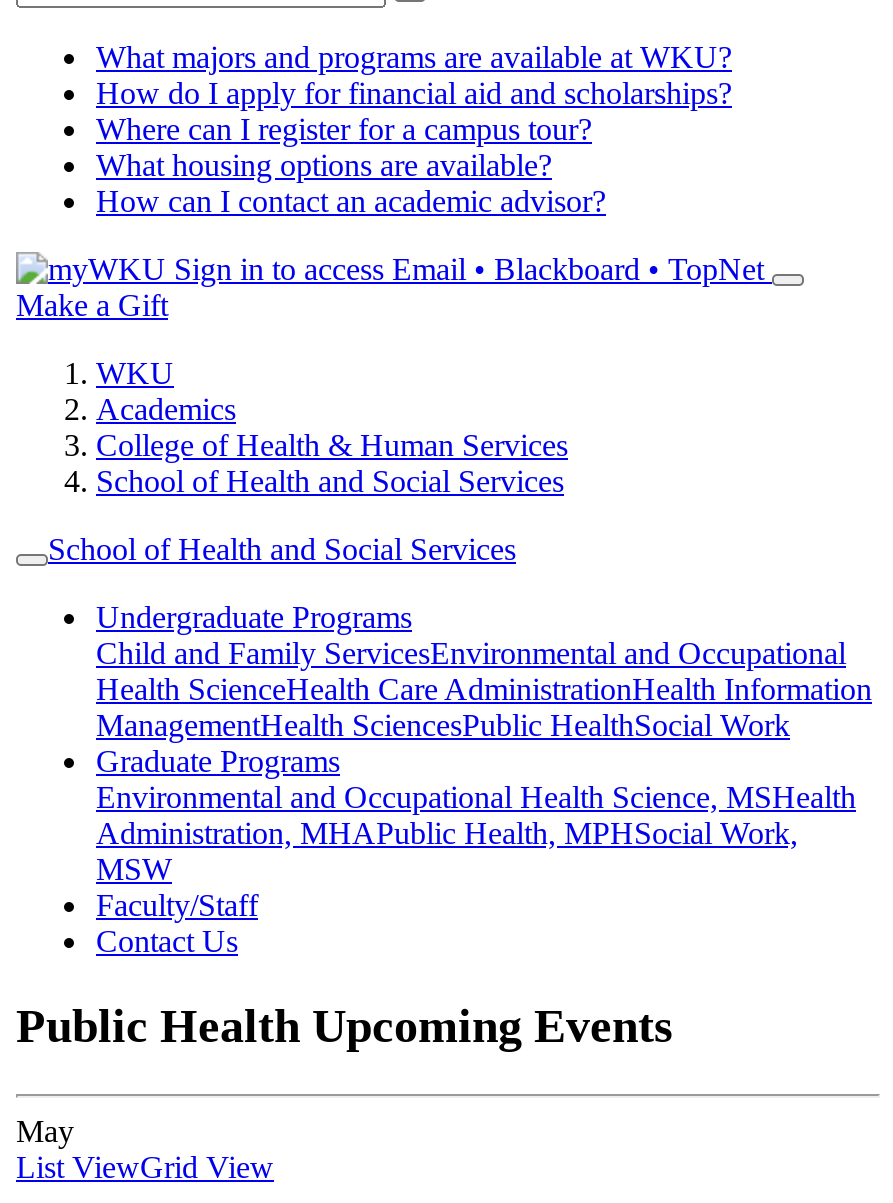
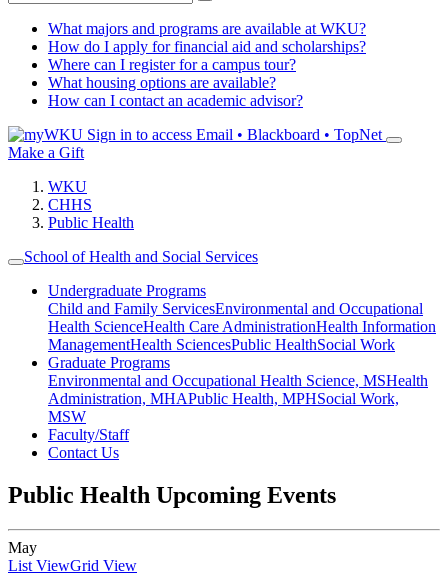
- Academics
- College of Health & Human Services
- School of Health and Social Services
+ CHHS
+ Public Health
